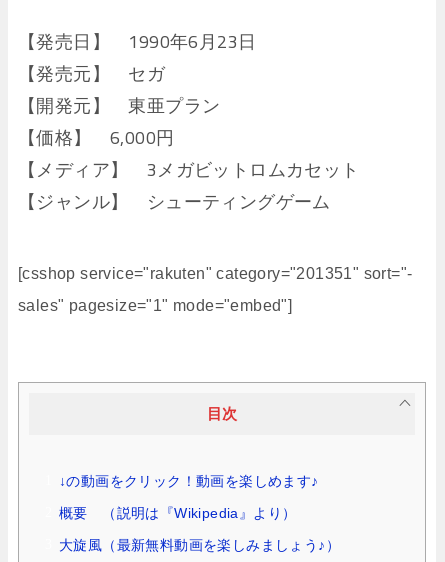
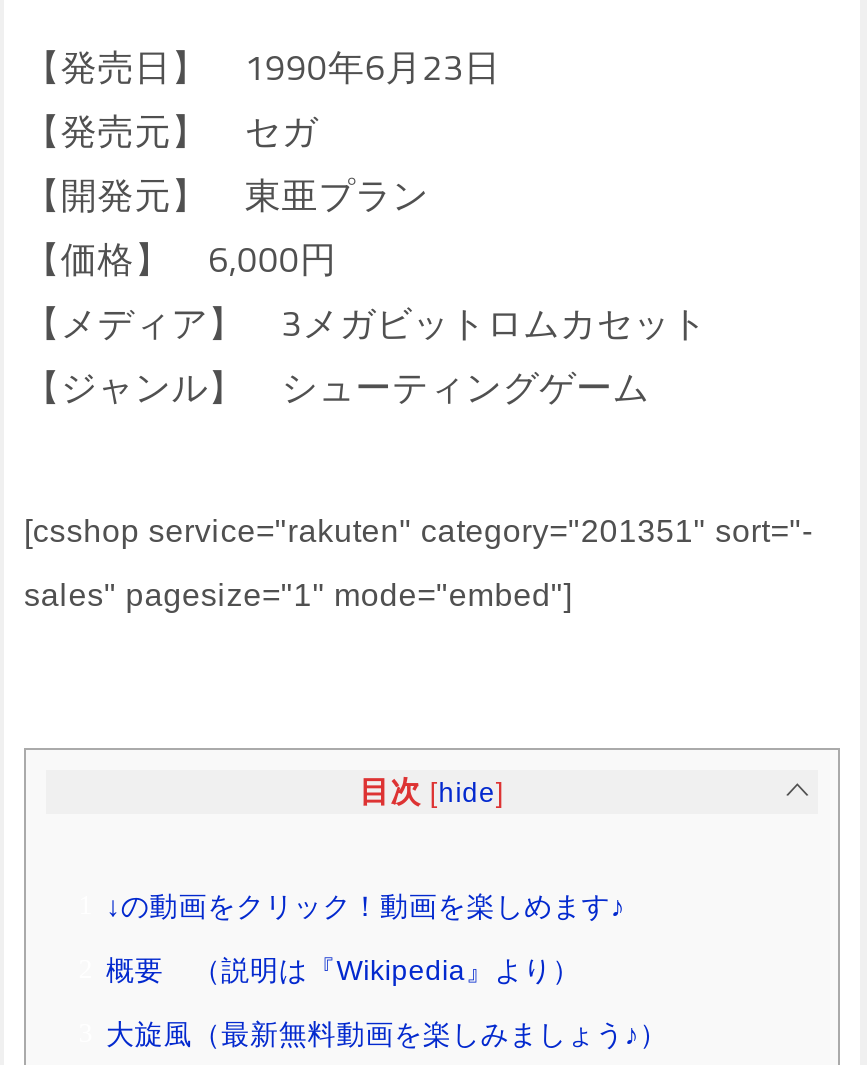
- 目次
+ 目次 [hide]
